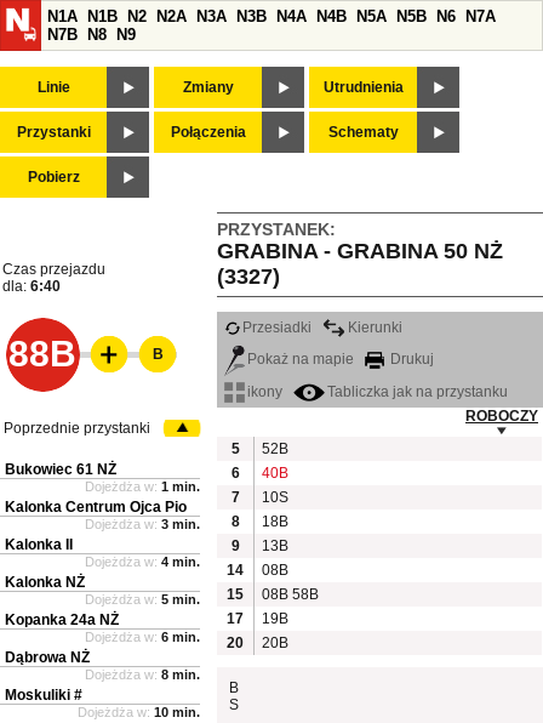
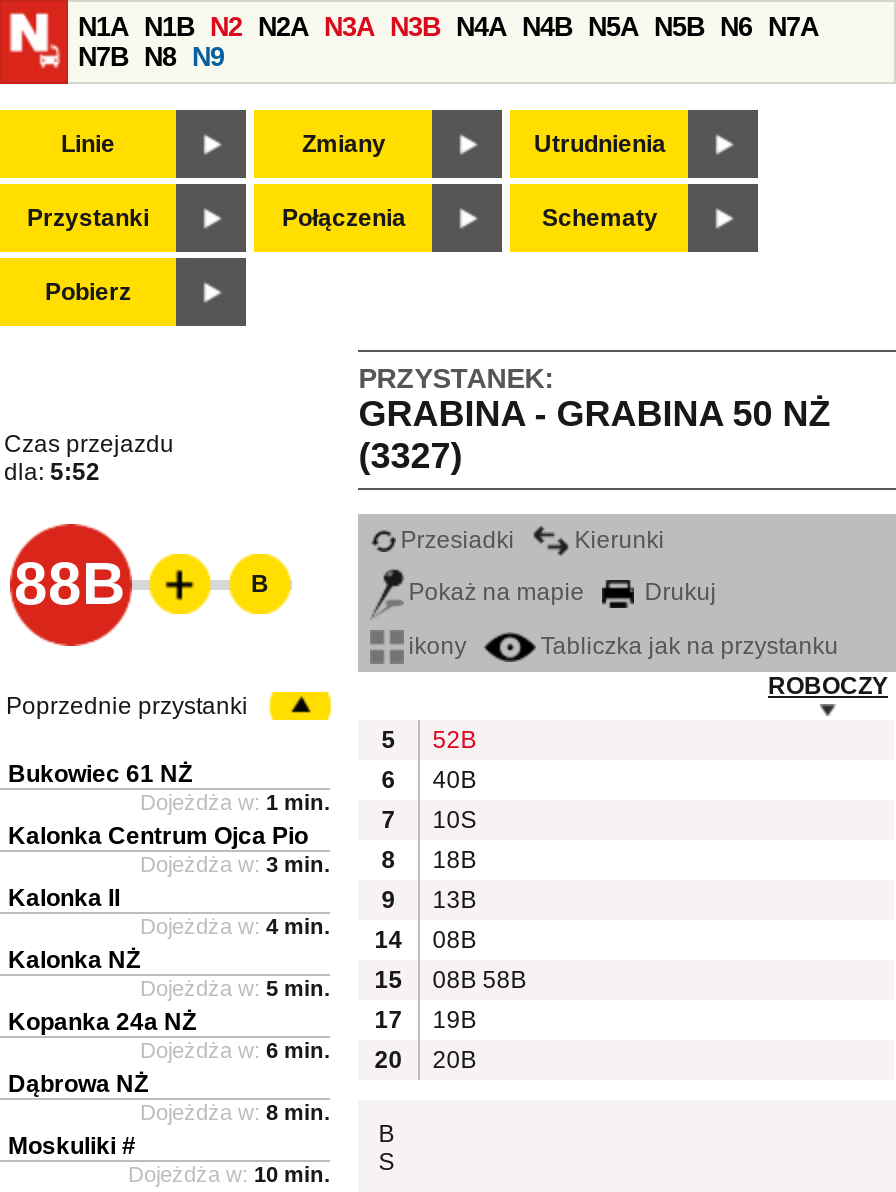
- dla: 6:40
+ dla: 5:52
